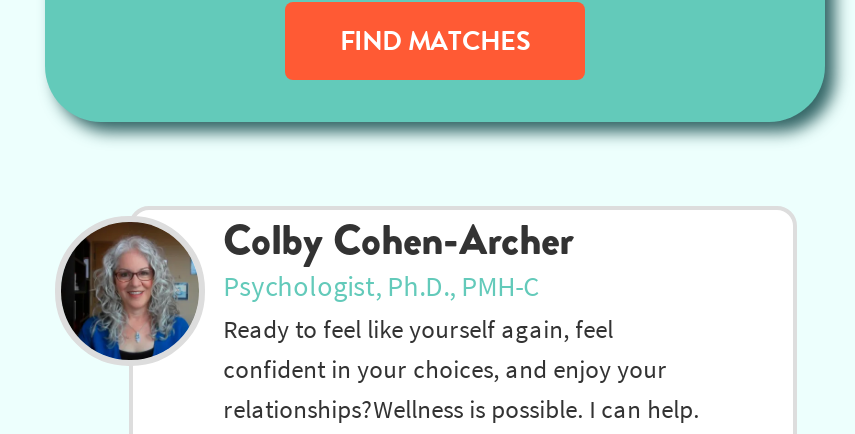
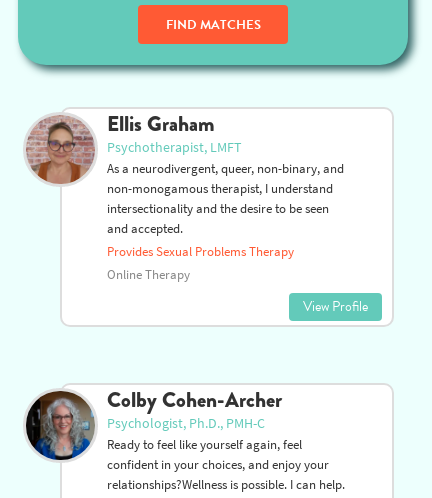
+ [image]
+ Ellis Graham
+ Psychotherapist, LMFT
+ As a neurodivergent, queer, non-binary, and
+ non-monogamous therapist, I understand
+ intersectionality and the desire to be seen
+ and accepted.
+ Provides Sexual Problems Therapy
+ Online Therapy
+ View Profile
